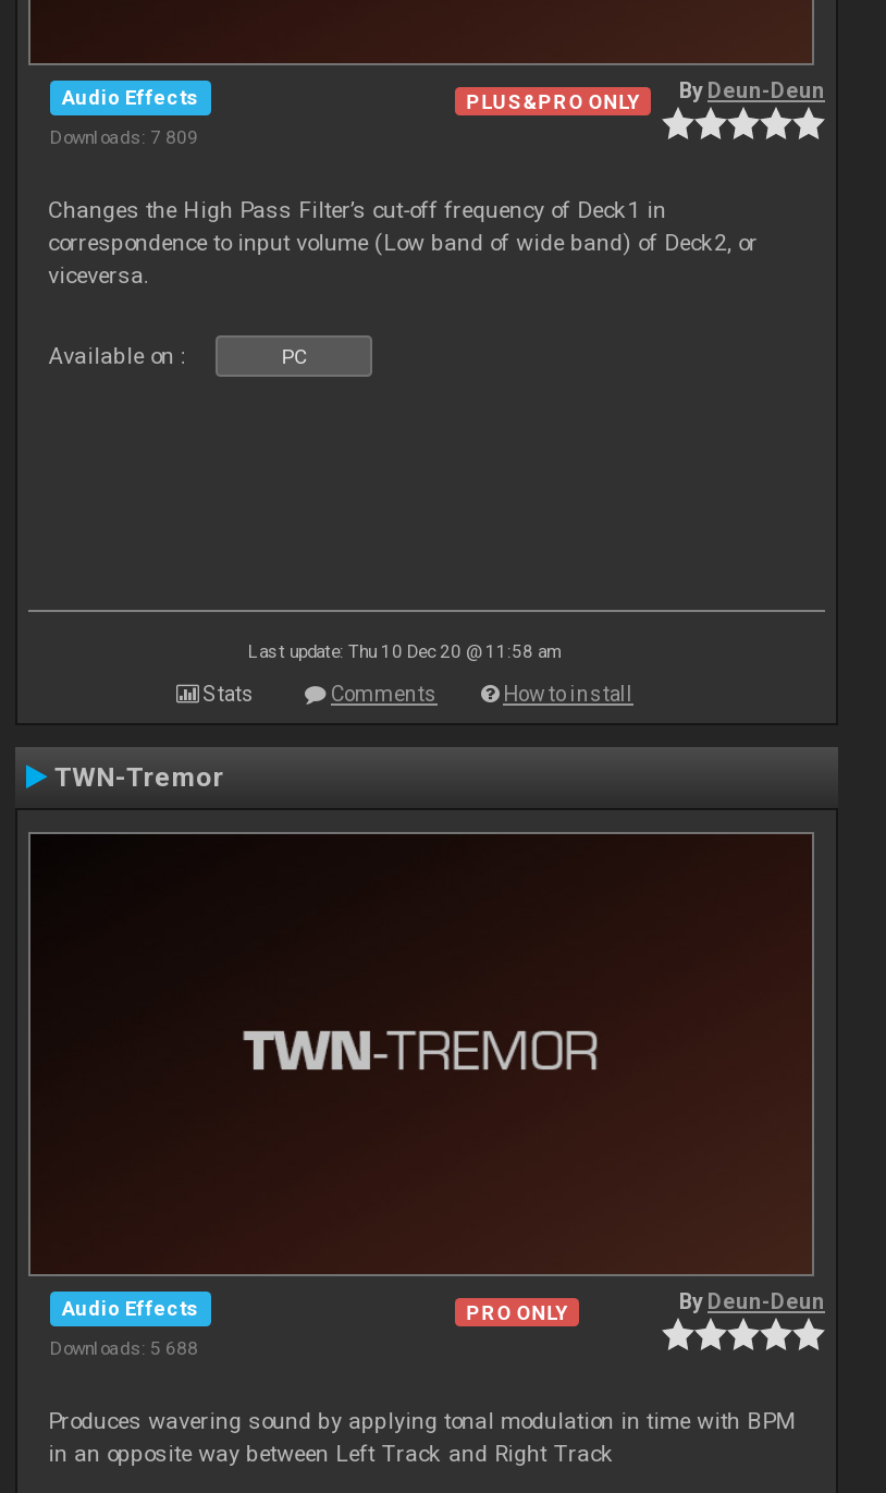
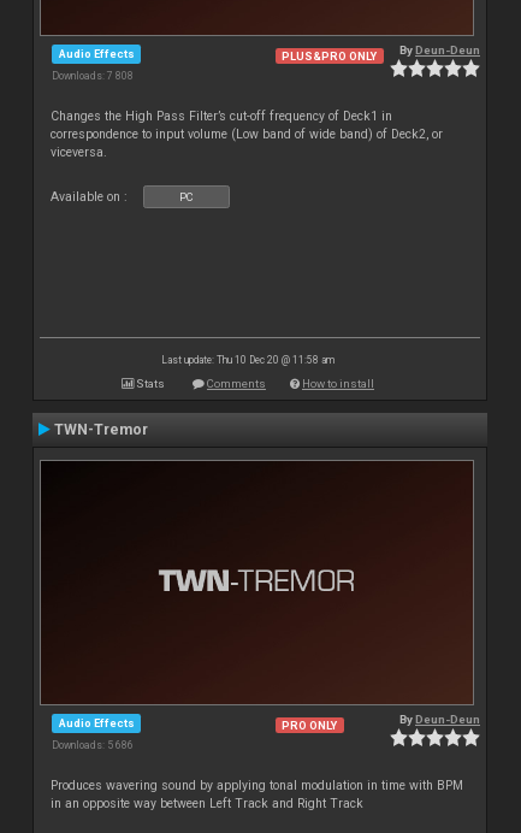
- Downloads: 7 809
+ Downloads: 7 808

- Downloads: 5 688
+ Downloads: 5 686
